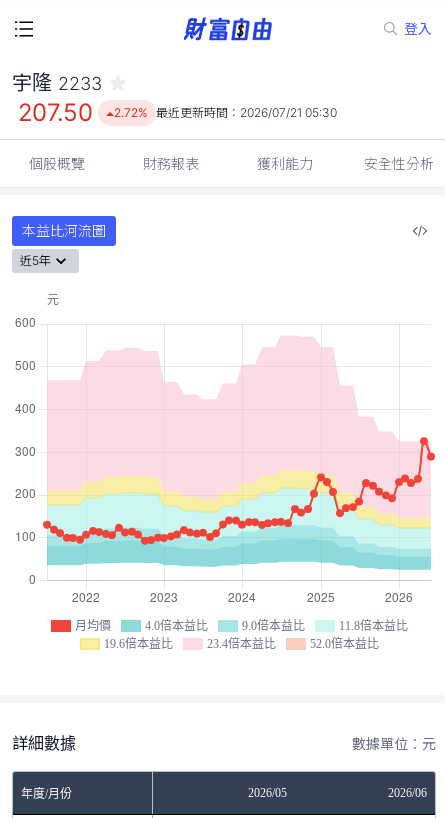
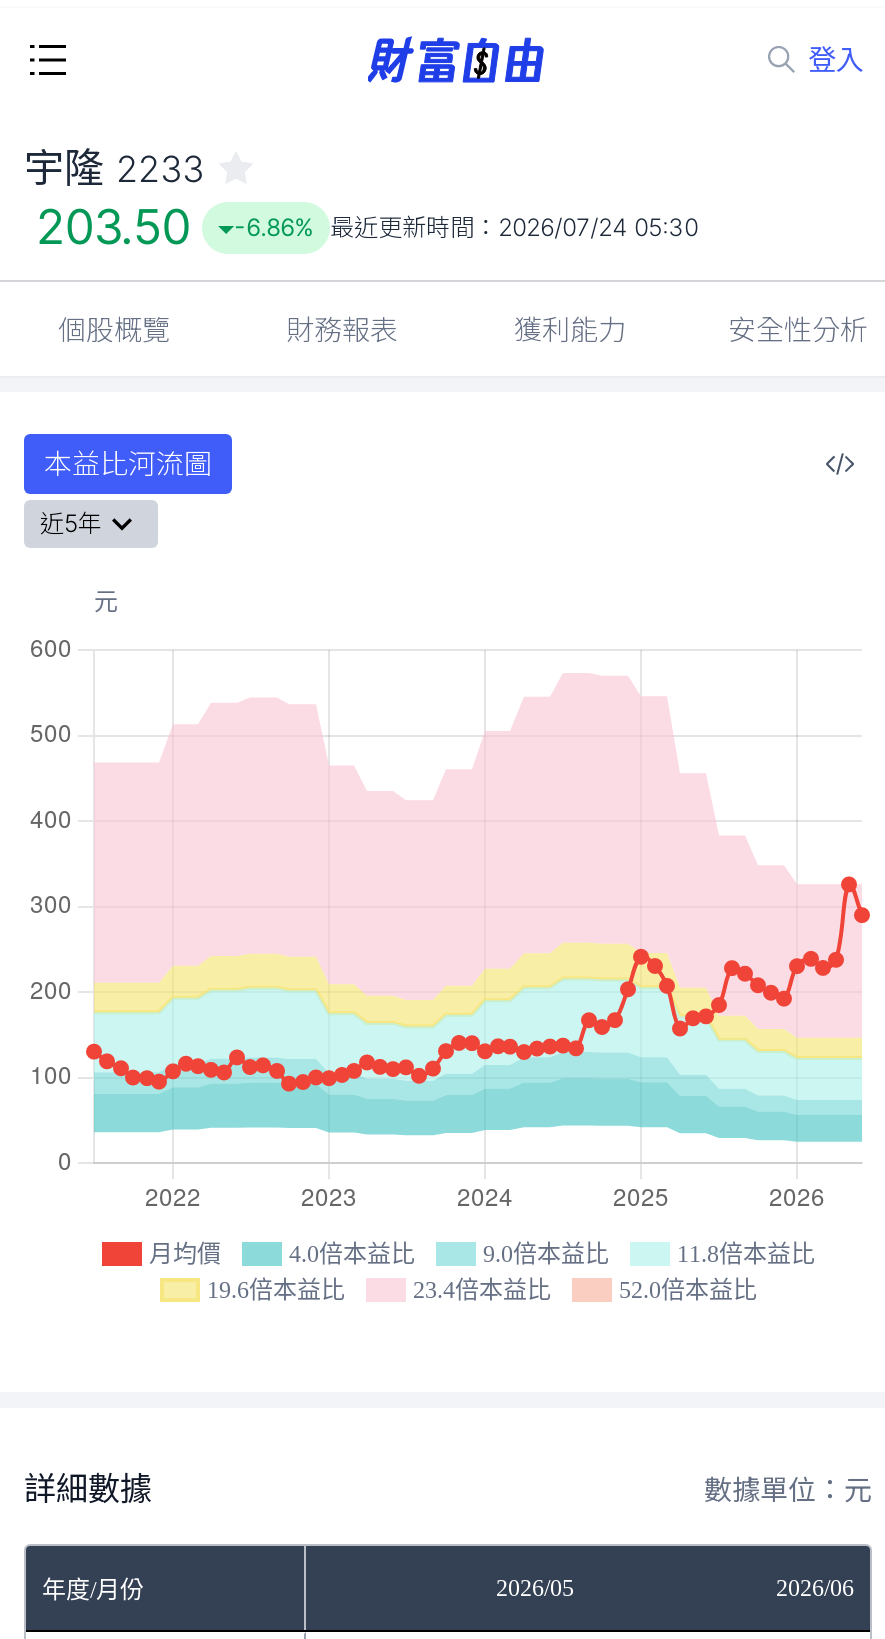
- 207.50
+ 203.50

- 2.72% 最近更新時間：2026/07/21 05:30
+ -6.86% 最近更新時間：2026/07/24 05:30
